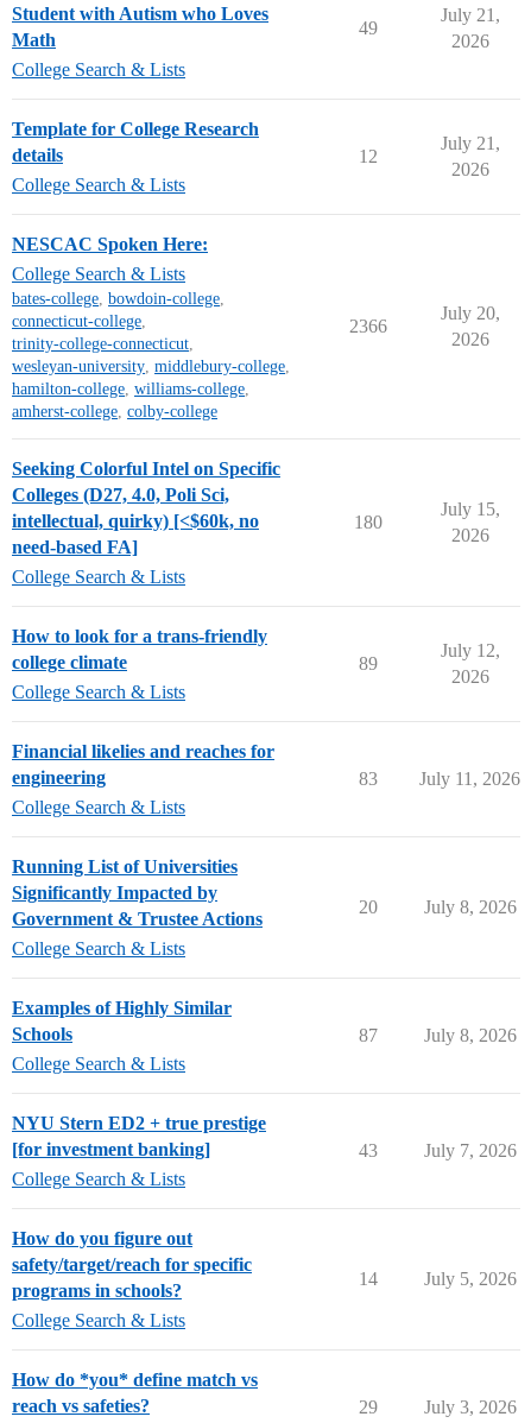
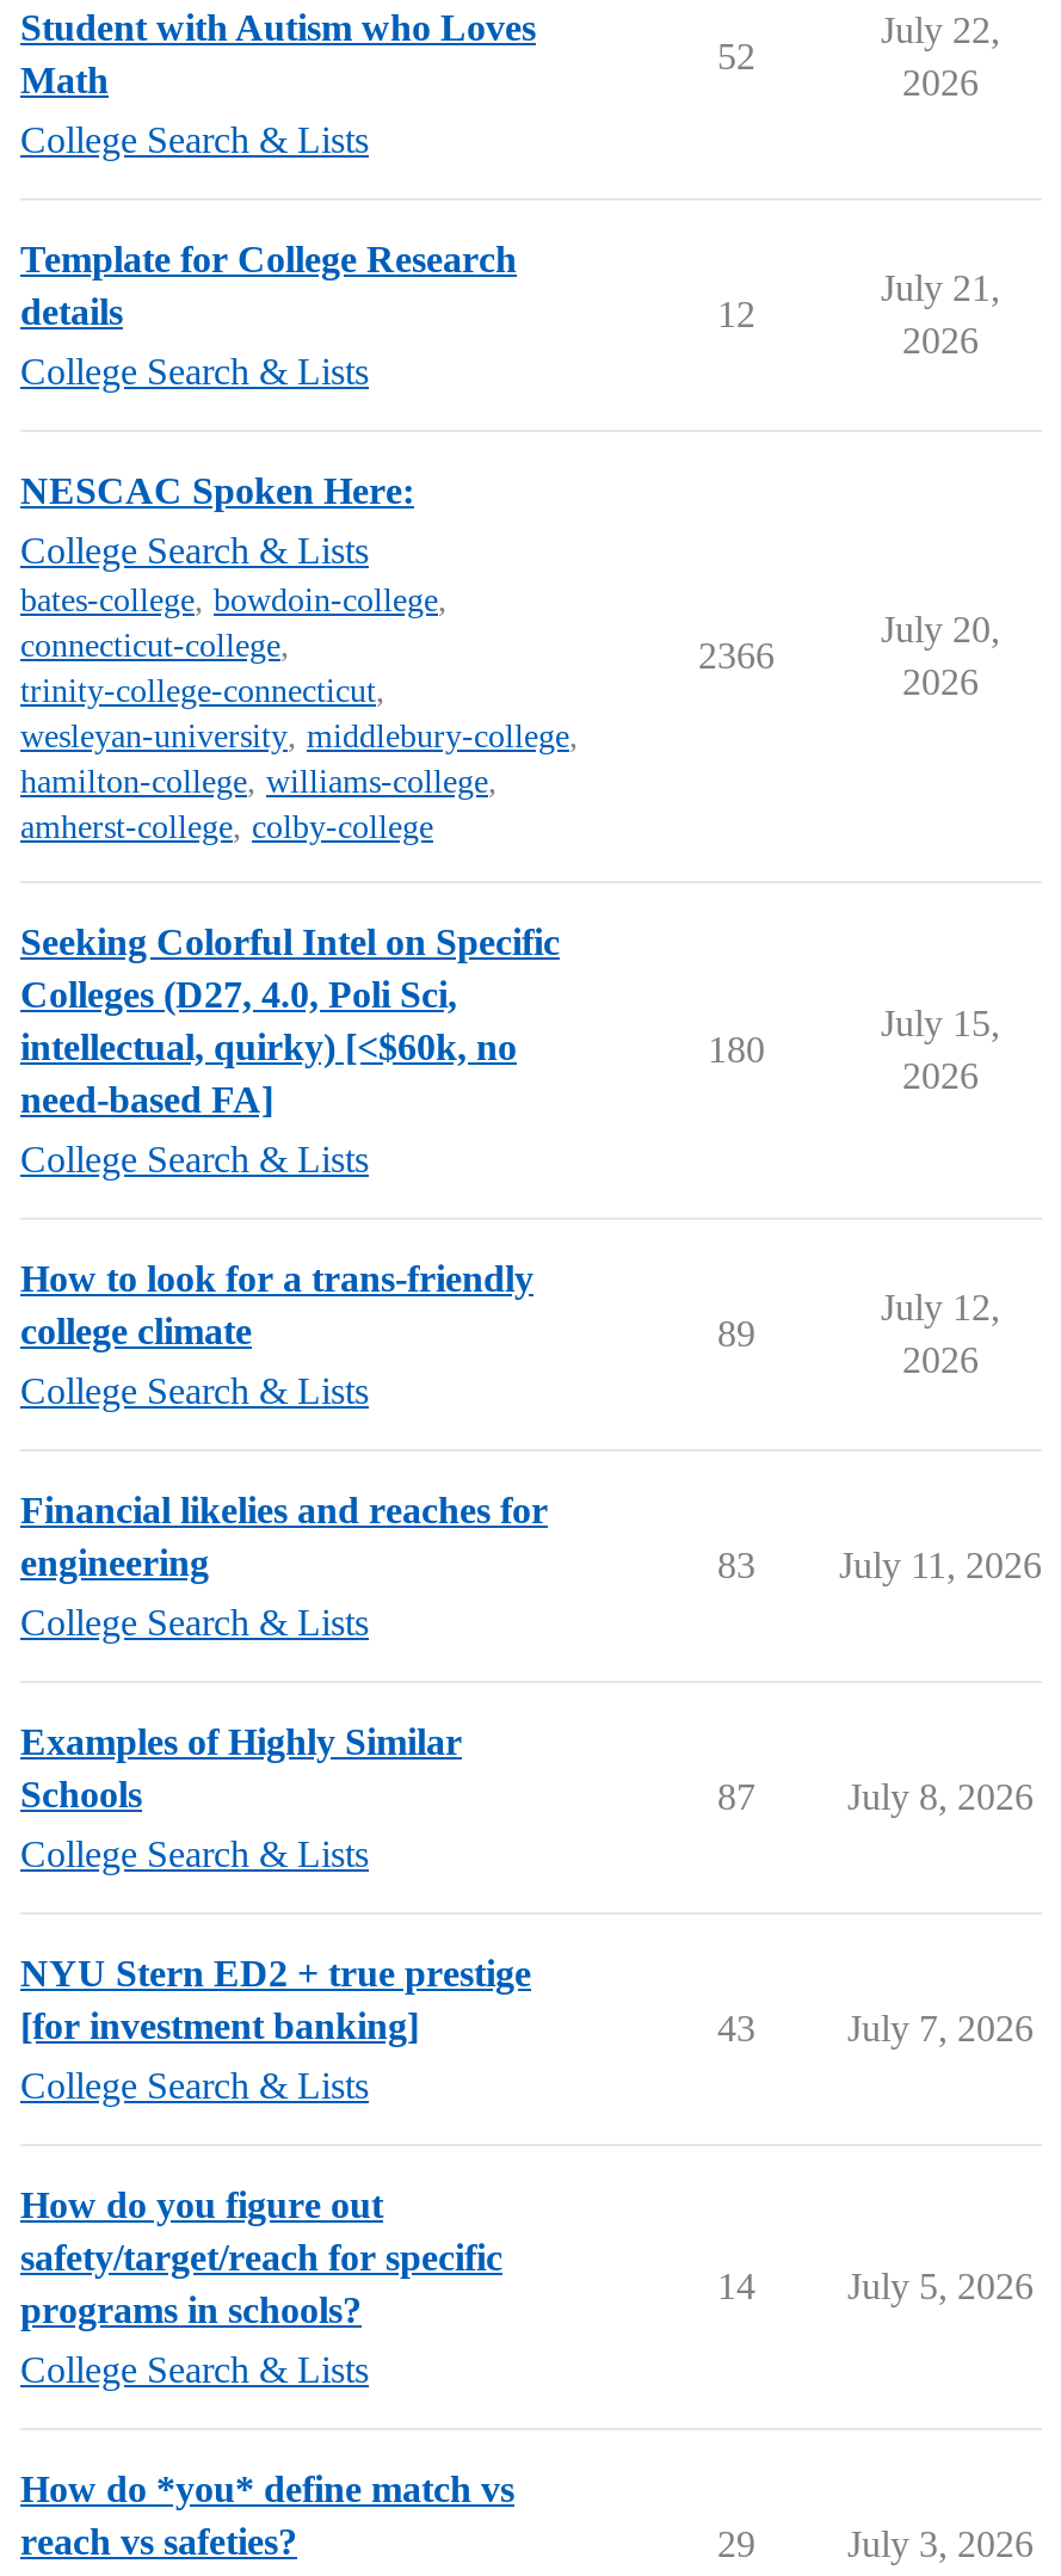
- July 21,
+ July 22,

- 49
+ 52

- Running List of Universities
- Significantly Impacted by
- Government & Trustee Actions
- College Search & Lists

- 20
- July 8, 2026
